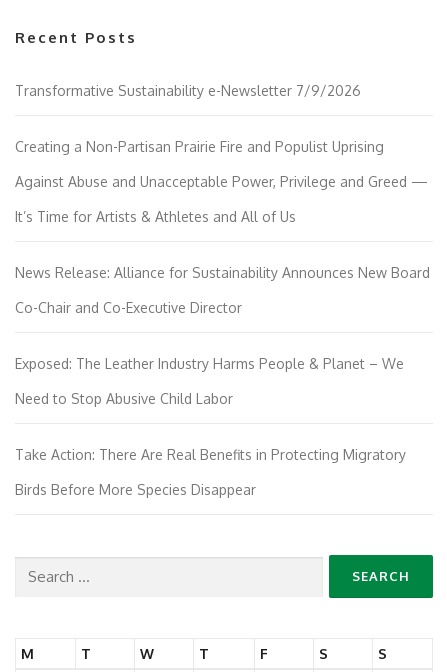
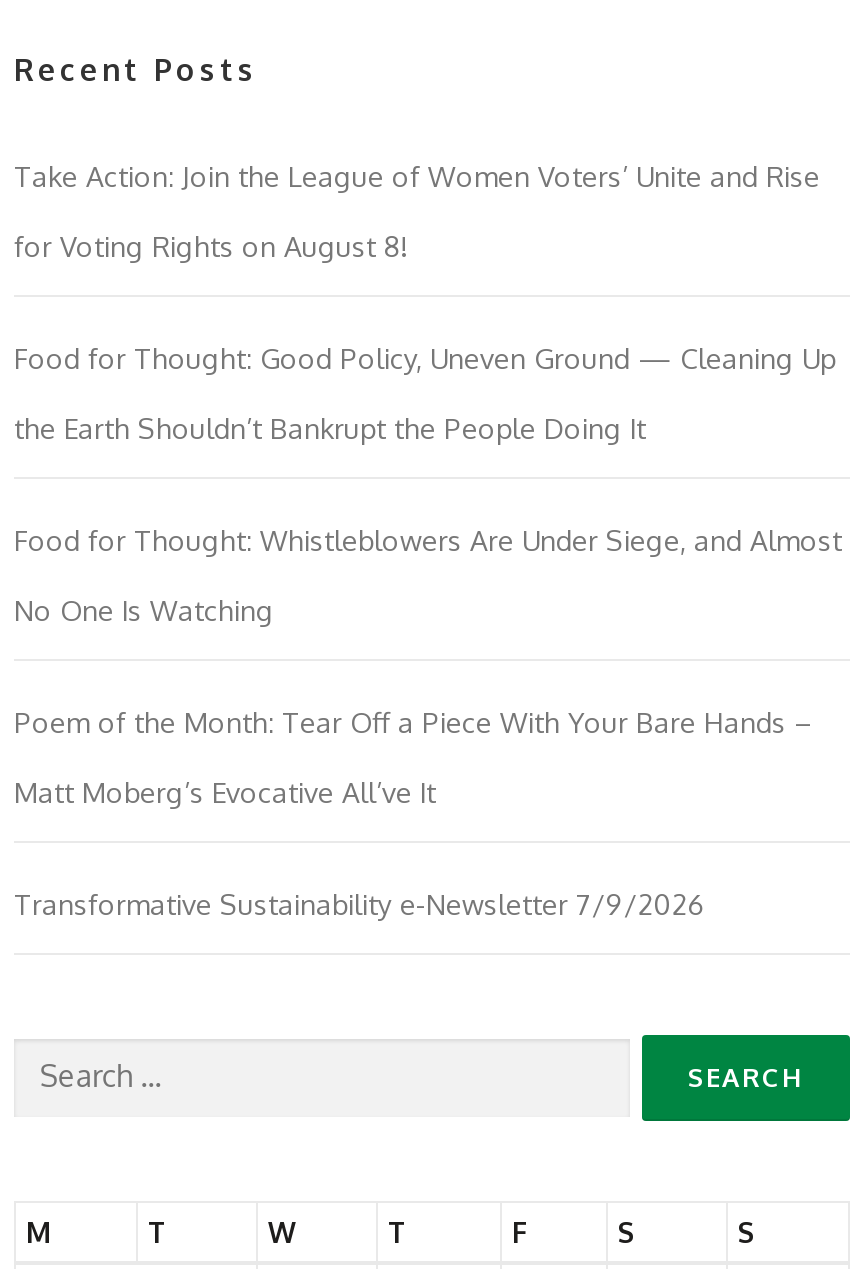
+ Take Action: Join the League of Women Voters’ Unite and Rise
+ for Voting Rights on August 8!
+ Food for Thought: Good Policy, Uneven Ground — Cleaning Up
+ the Earth Shouldn’t Bankrupt the People Doing It
+ Food for Thought: Whistleblowers Are Under Siege, and Almost
+ No One Is Watching
+ Poem of the Month: Tear Off a Piece With Your Bare Hands –
+ Matt Moberg’s Evocative All’ve It

moved down: Transformative Sustainability e-Newsletter 7/9/2026

- Creating a Non-Partisan Prairie Fire and Populist Uprising
- Against Abuse and Unacceptable Power, Privilege and Greed —
- It’s Time for Artists & Athletes and All of Us
- News Release: Alliance for Sustainability Announces New Board
- Co-Chair and Co-Executive Director
- Exposed: The Leather Industry Harms People & Planet – We
- Need to Stop Abusive Child Labor
- Take Action: There Are Real Benefits in Protecting Migratory
- Birds Before More Species Disappear
